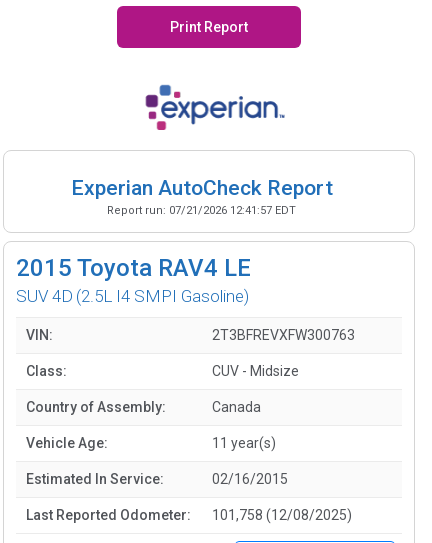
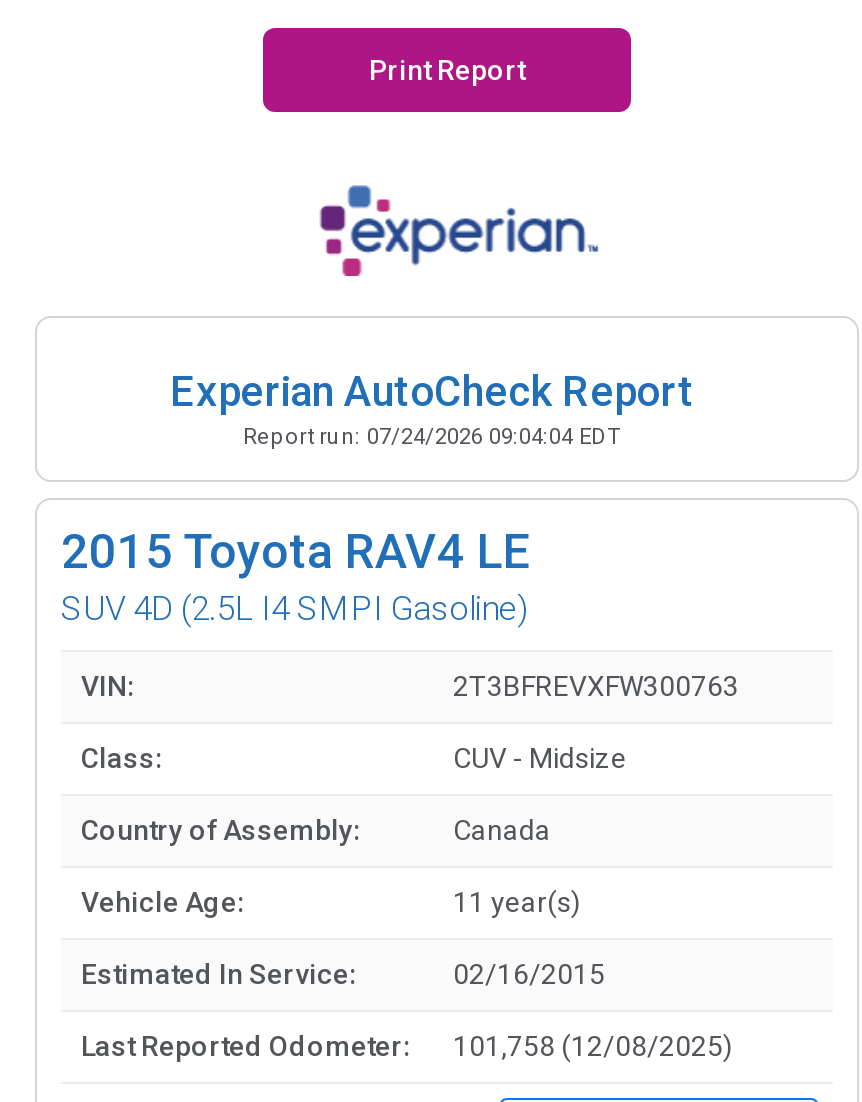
- Report run: 07/21/2026 12:41:57 EDT
+ Report run: 07/24/2026 09:04:04 EDT
